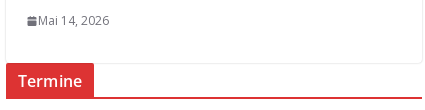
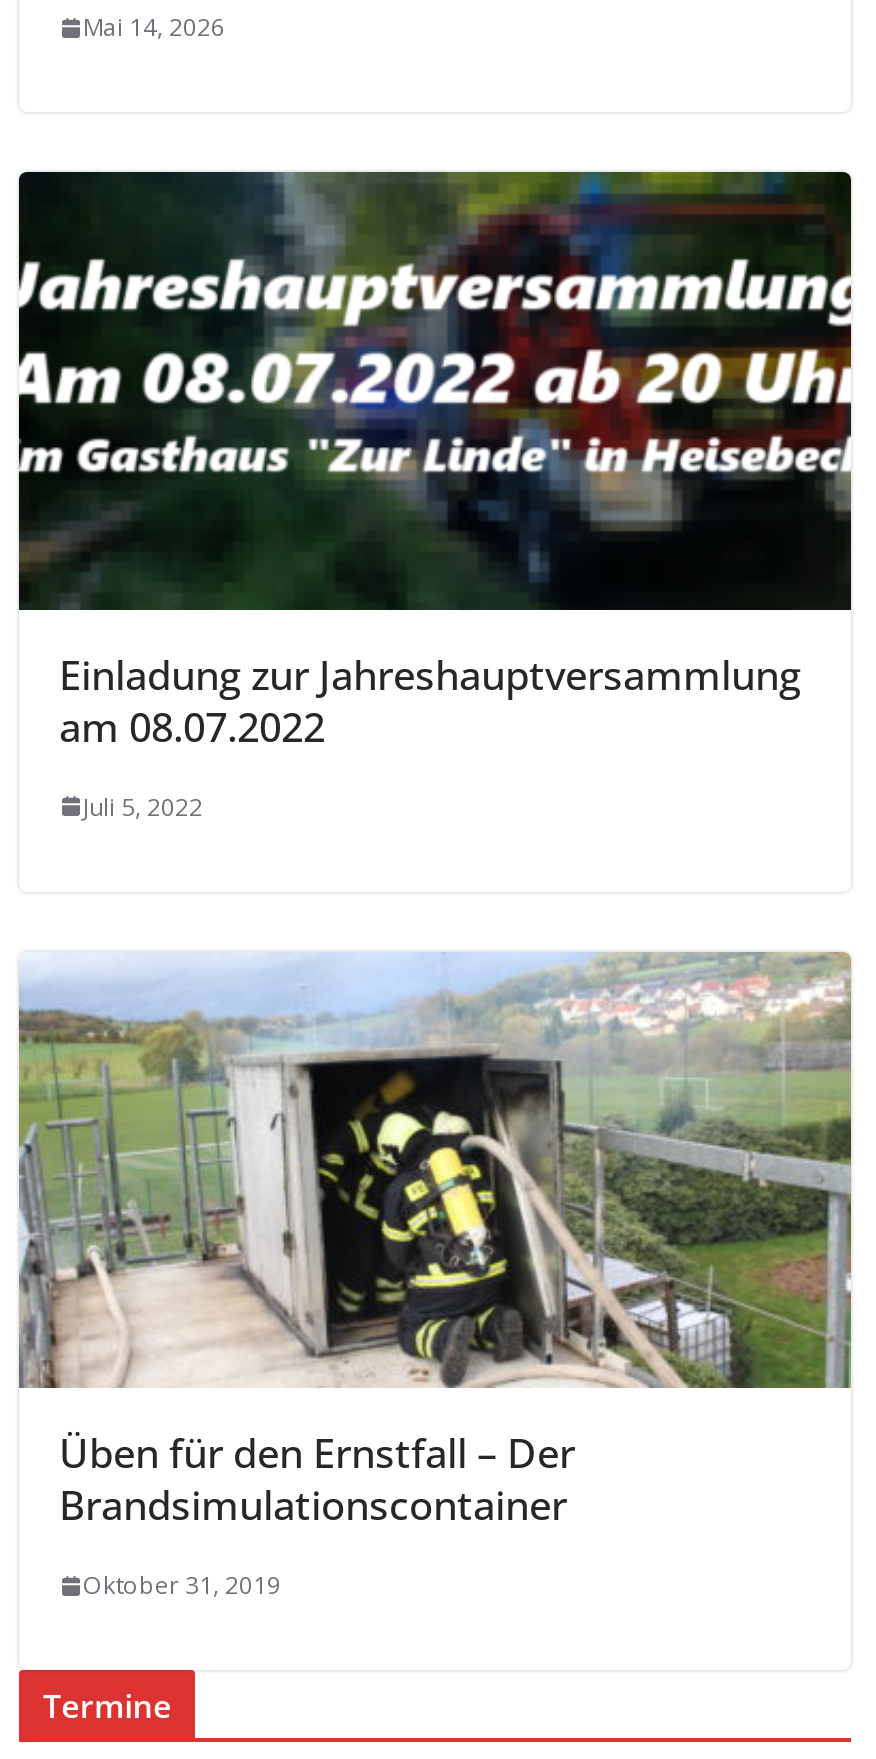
+ [image]
+ Einladung zur Jahreshauptversammlung
+ am 08.07.2022
+ Juli 5, 2022

+ [image]
+ Üben für den Ernstfall – Der
+ Brandsimulationscontainer
+ Oktober 31, 2019
